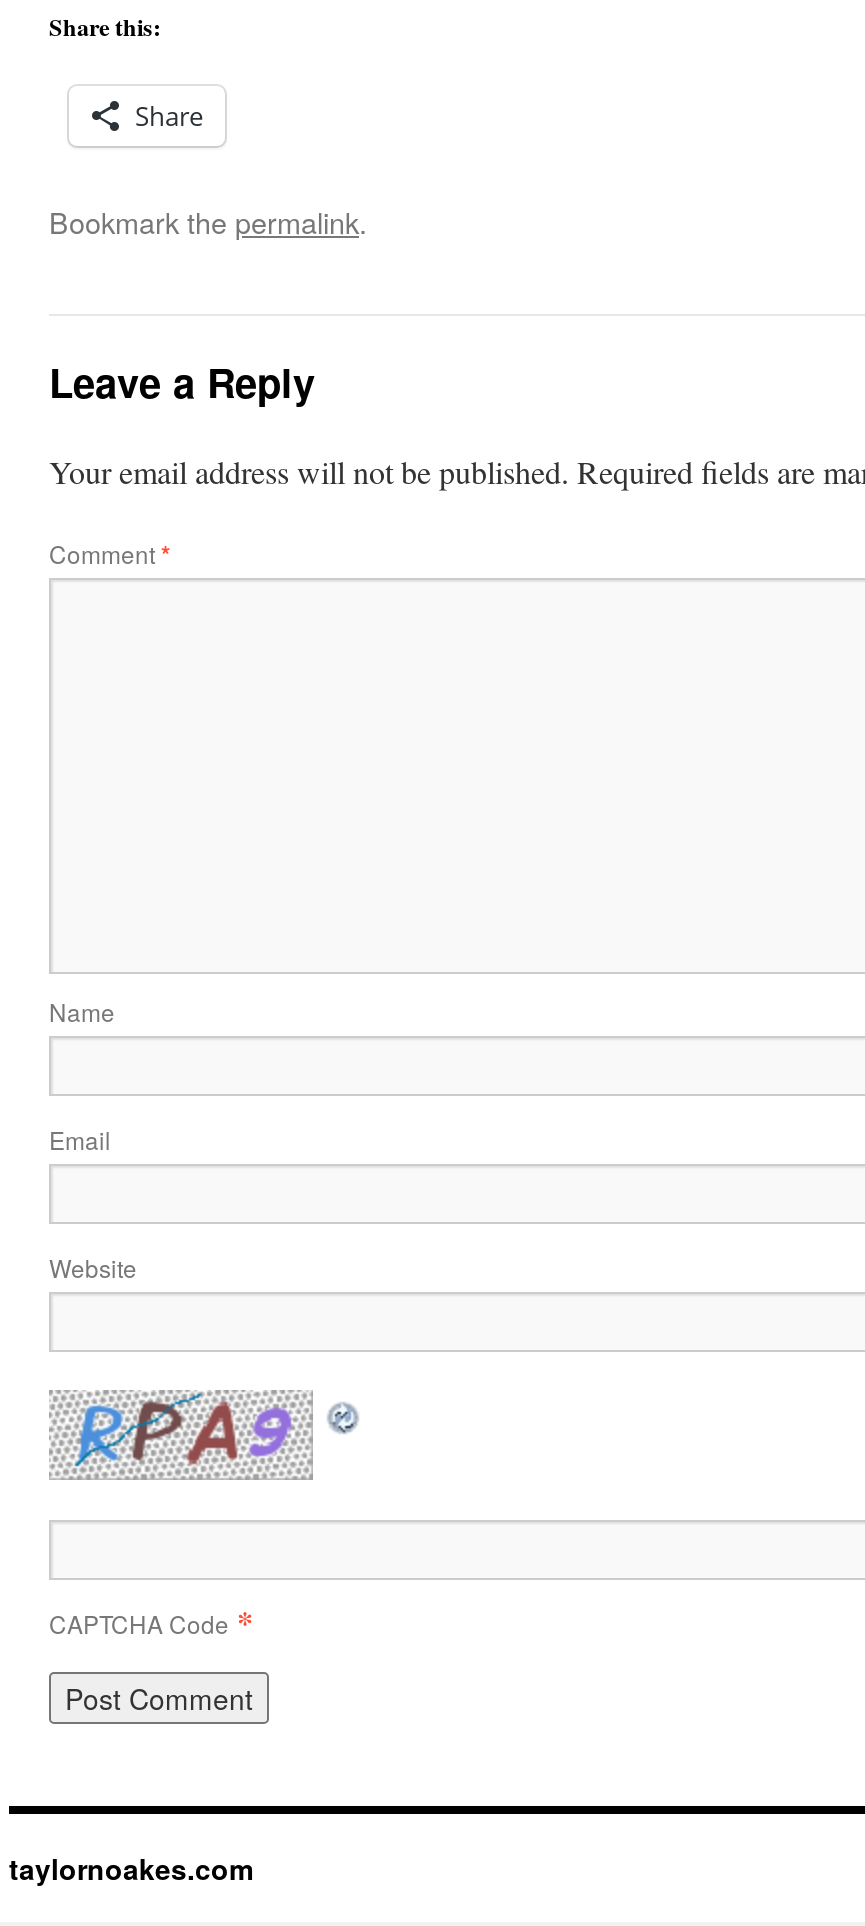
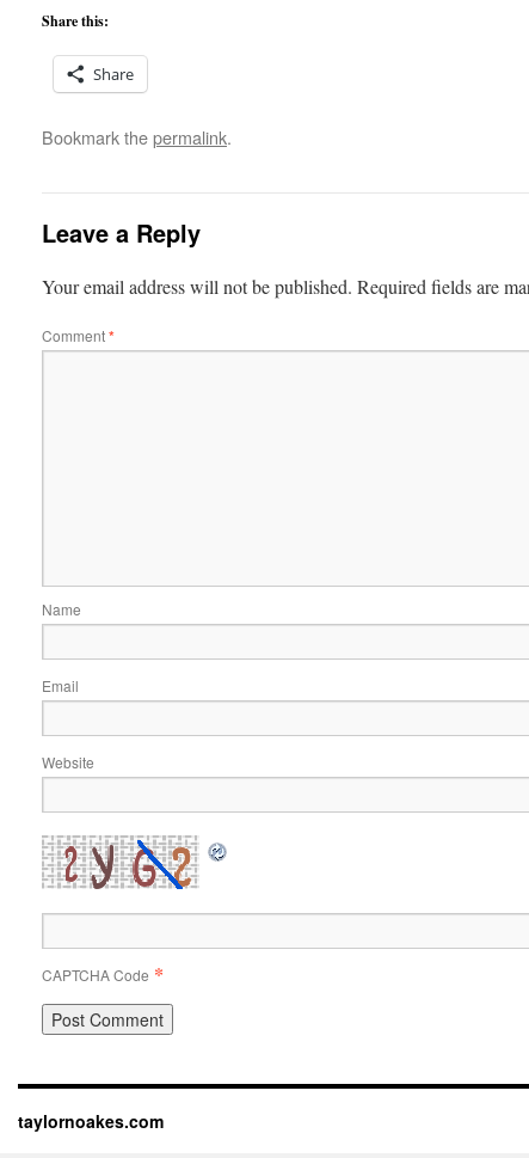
- [image]
+ [image]
